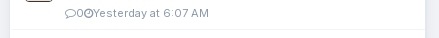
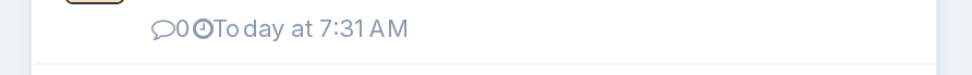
- Yesterday at 6:07 AM
+ Today at 7:31 AM
